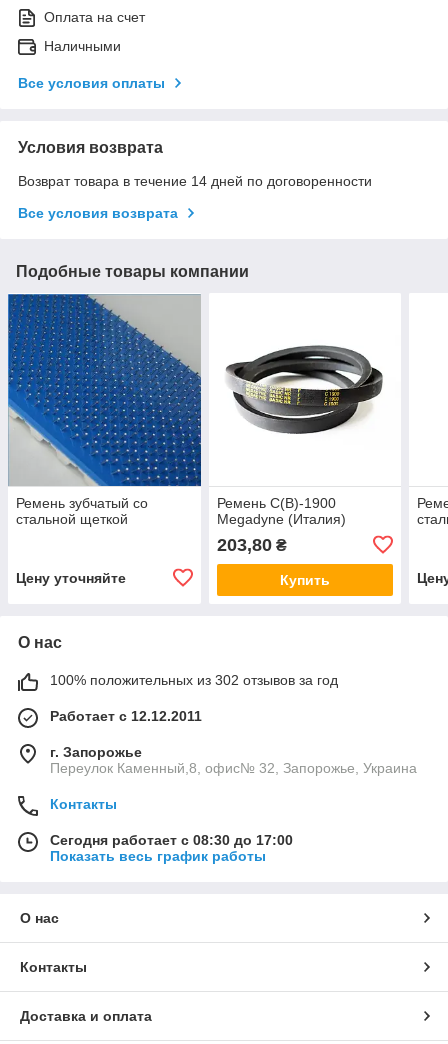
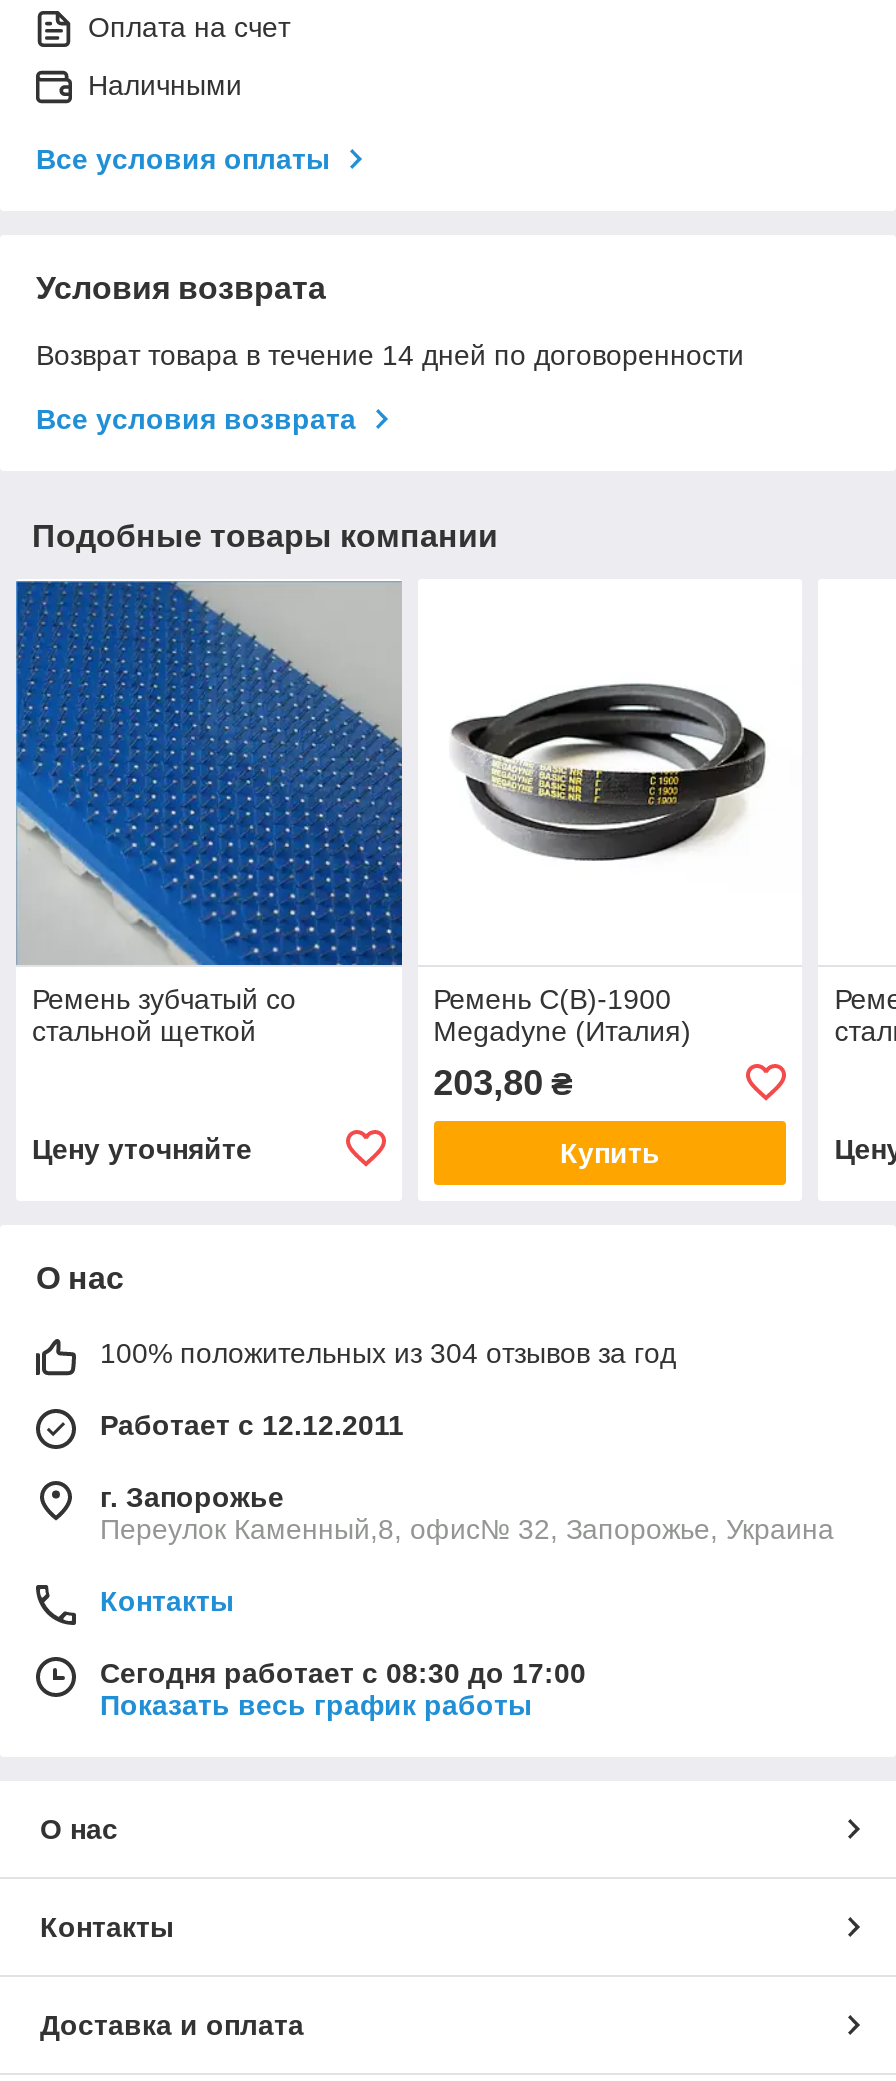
- 100% положительных из 302 отзывов за год
+ 100% положительных из 304 отзывов за год
